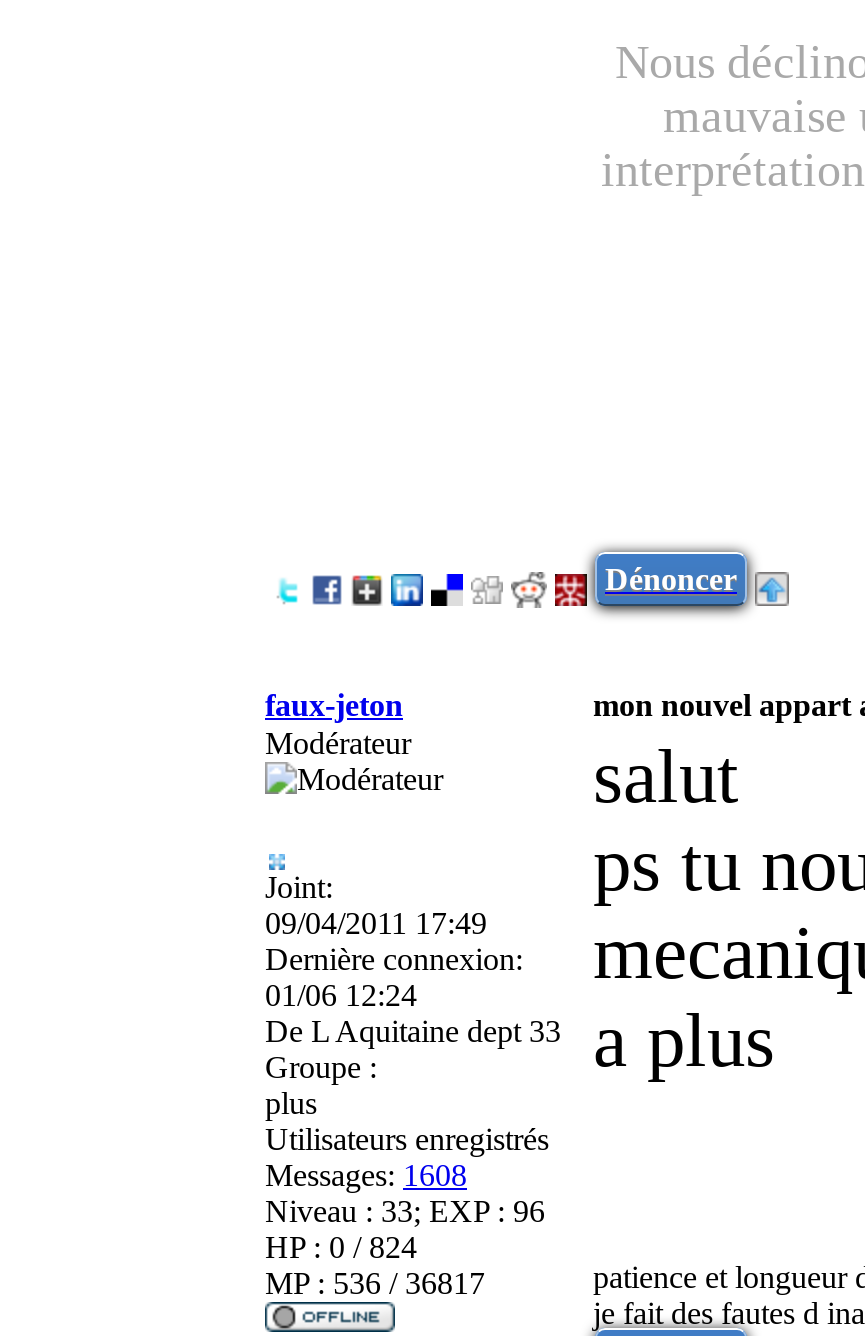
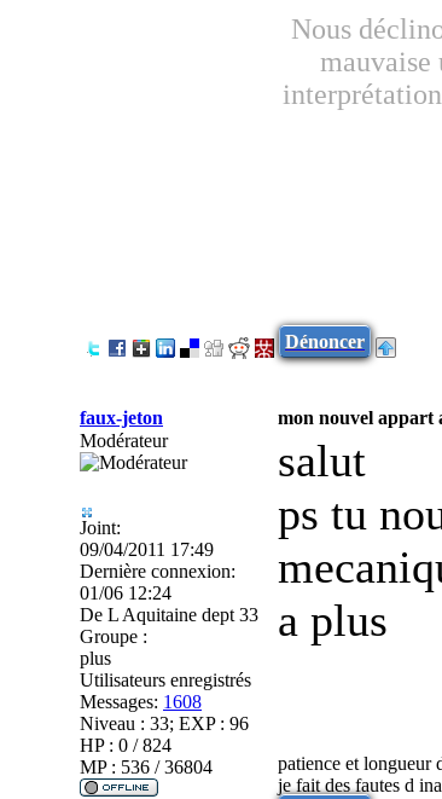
- MP : 536 / 36817
+ MP : 536 / 36804
